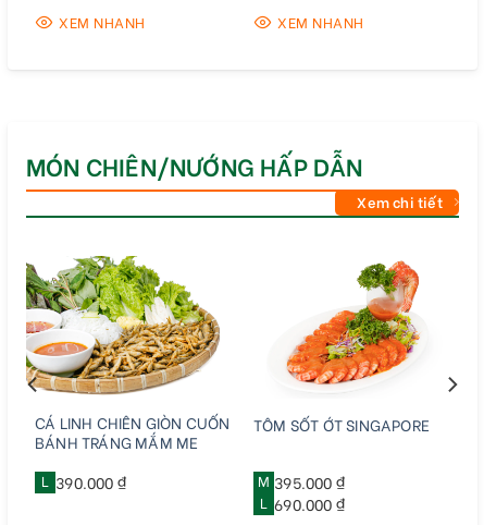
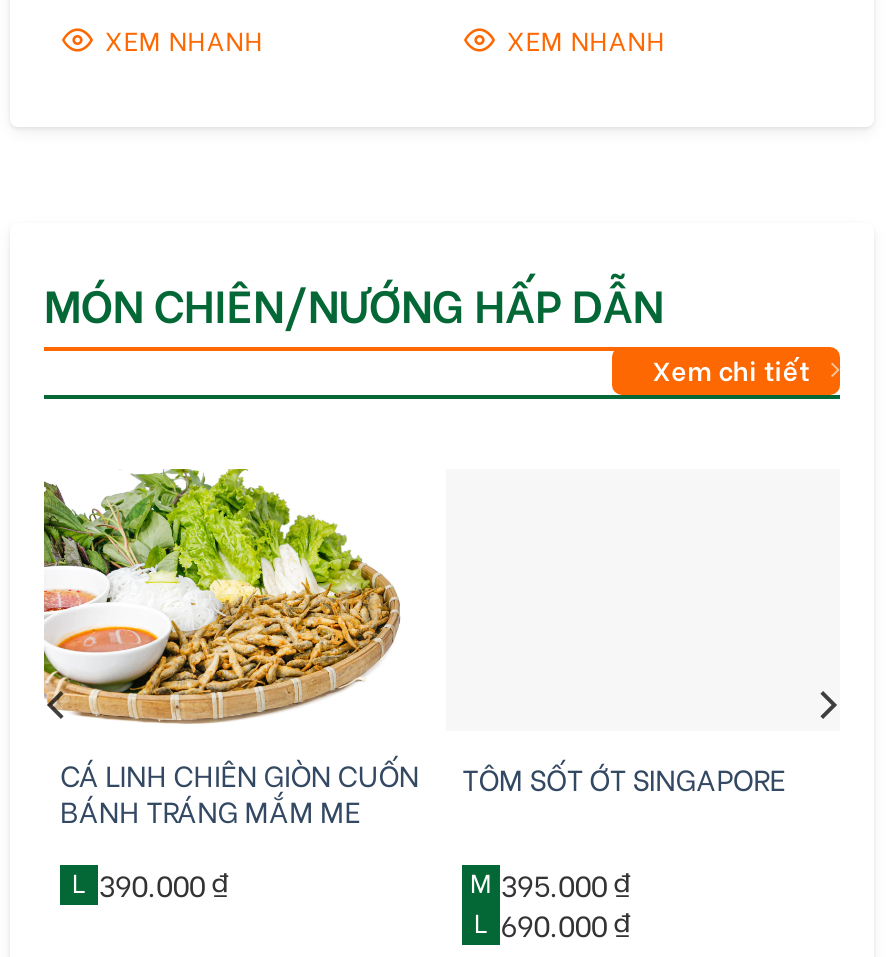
- [image]
